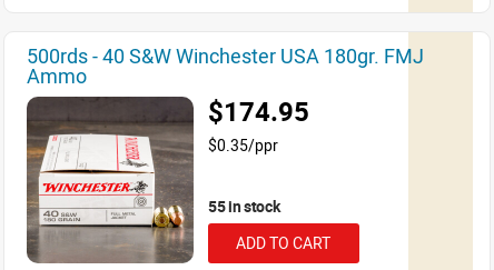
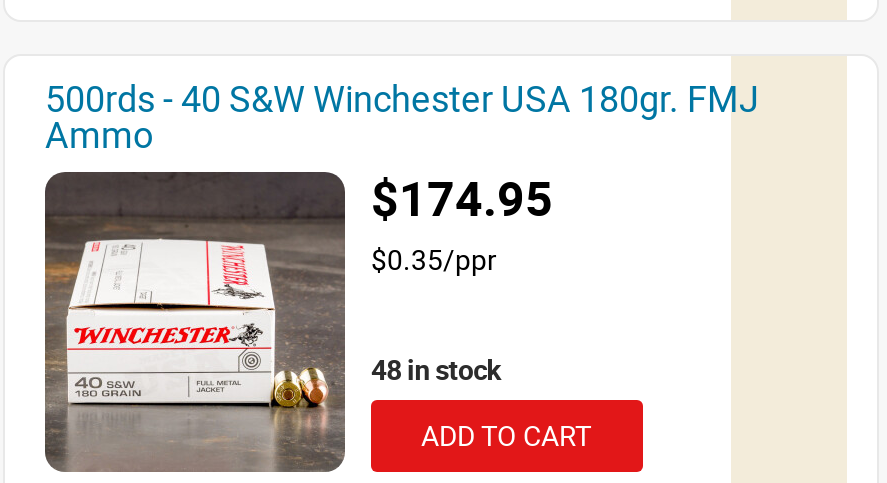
- 55 in stock
+ 48 in stock
